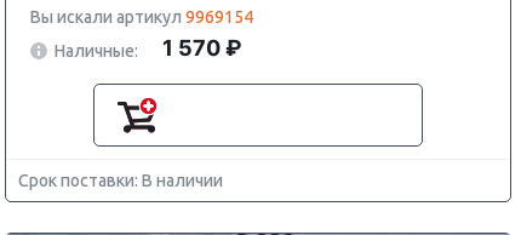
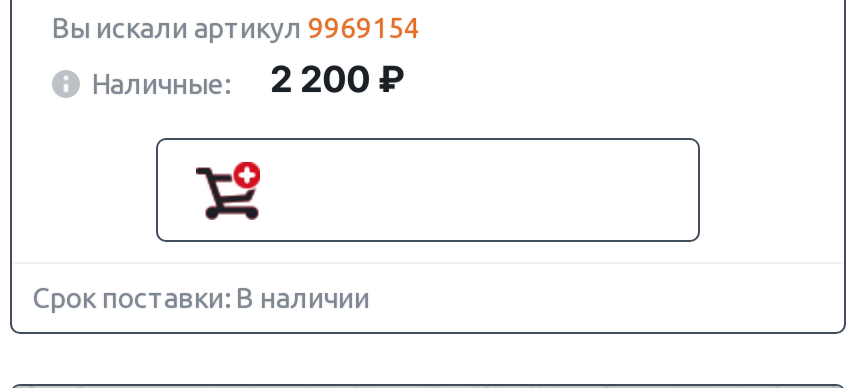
- Наличные: 1 570 ₽
+ Наличные: 2 200 ₽
